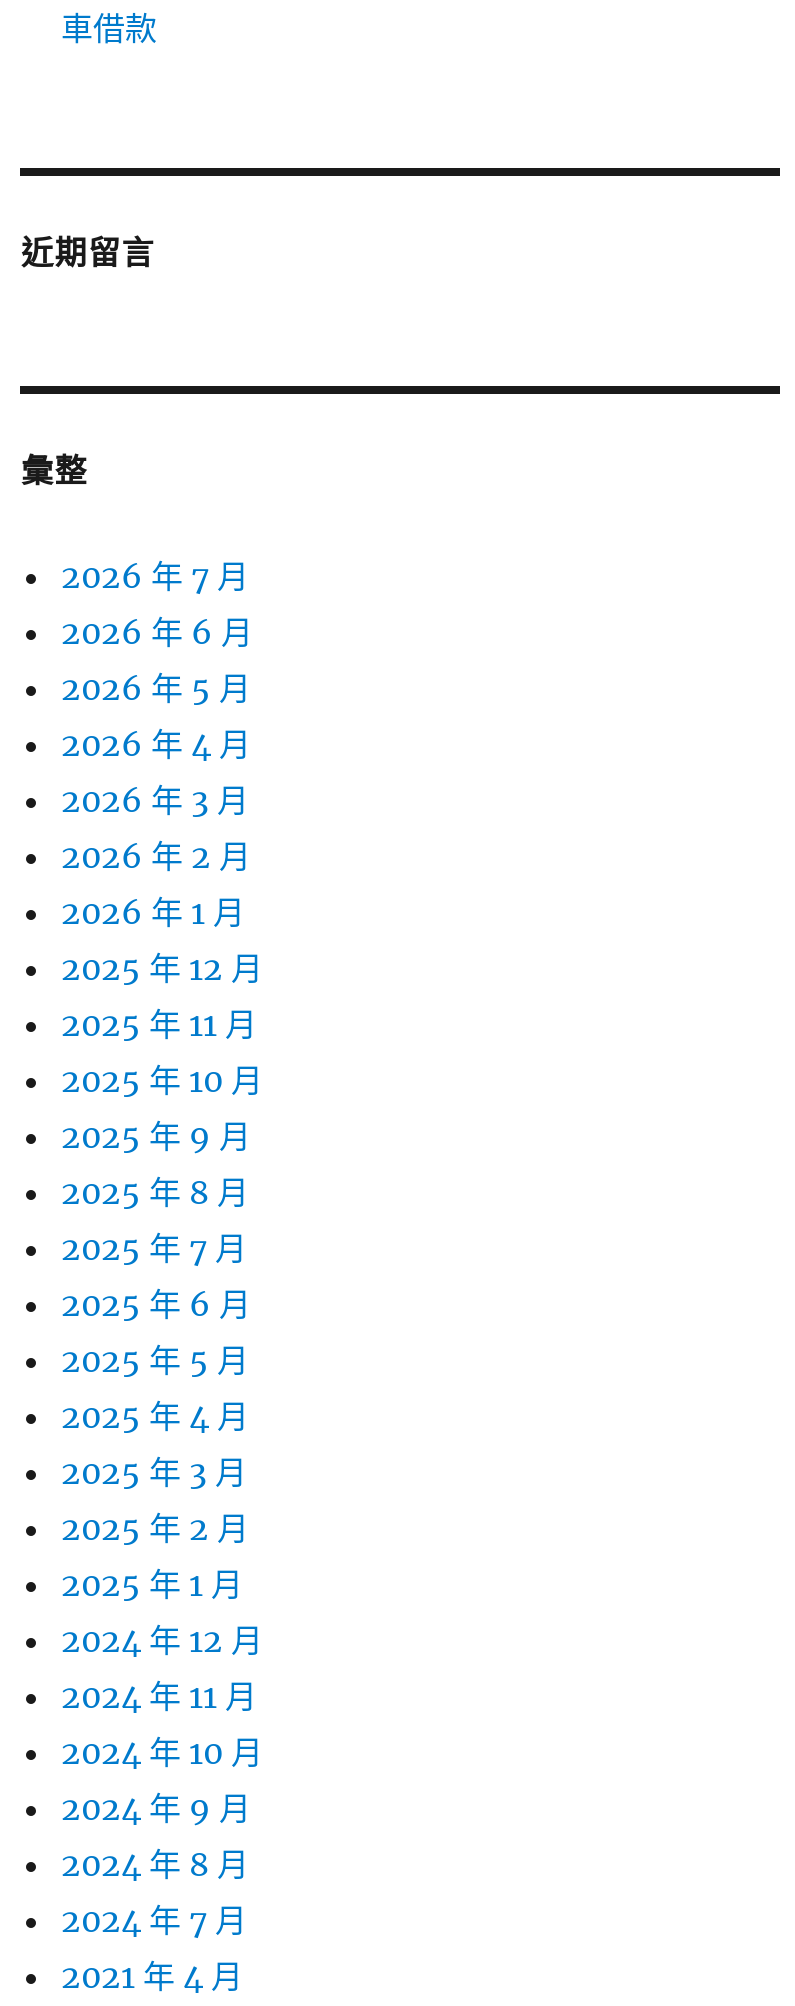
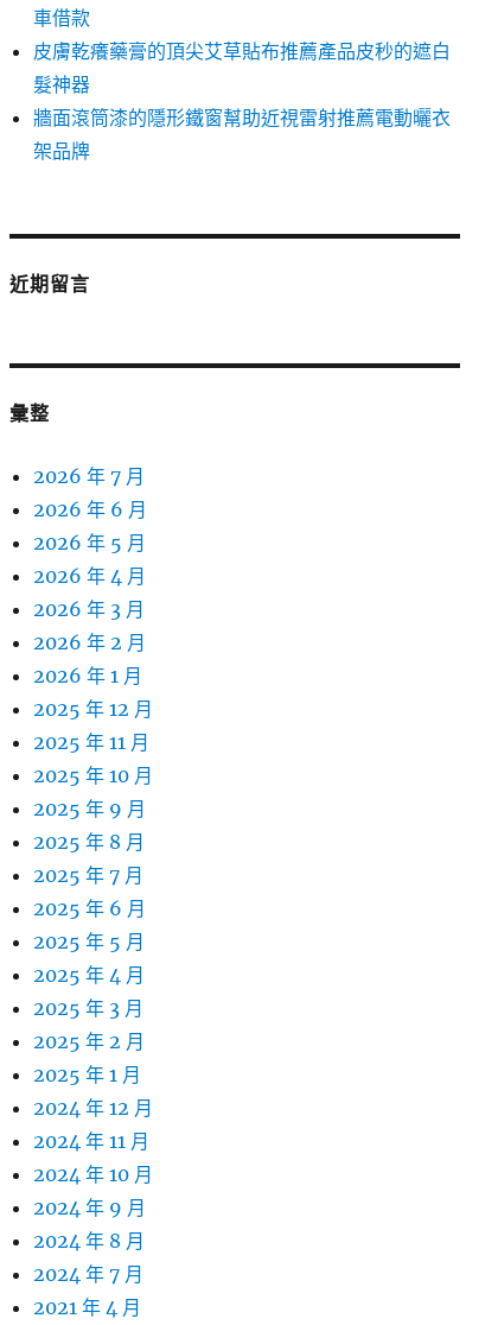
+ 皮膚乾癢藥膏的頂尖艾草貼布推薦產品皮秒的遮白
+ 髮神器
+ 牆面滾筒漆的隱形鐵窗幫助近視雷射推薦電動曬衣
+ 架品牌
